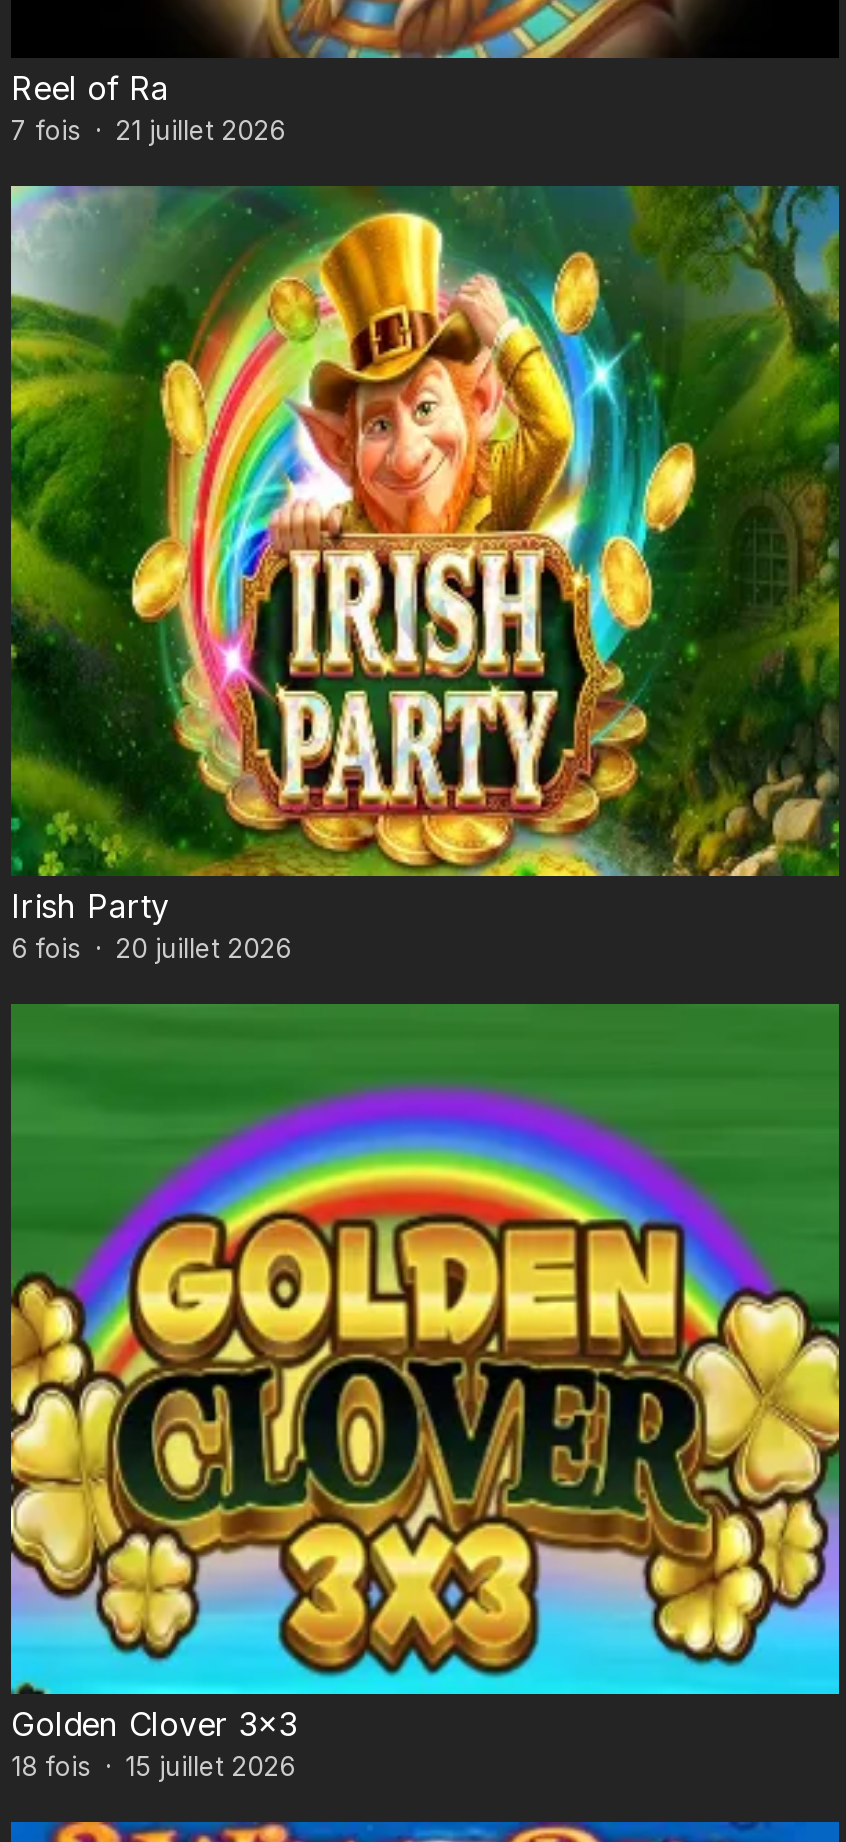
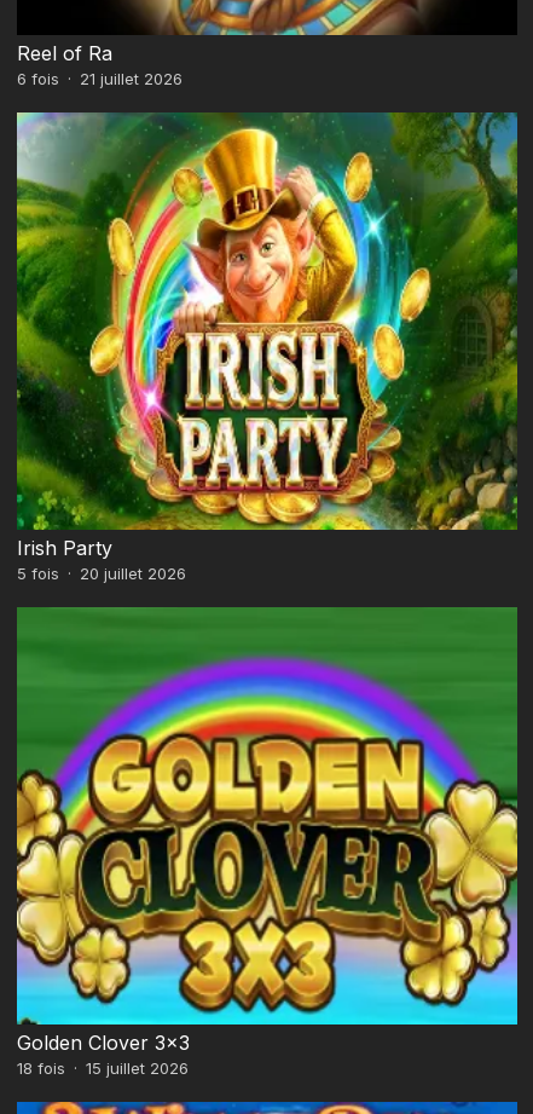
- 7 fois · 21 juillet 2026
+ 6 fois · 21 juillet 2026

- 6 fois · 20 juillet 2026
+ 5 fois · 20 juillet 2026
